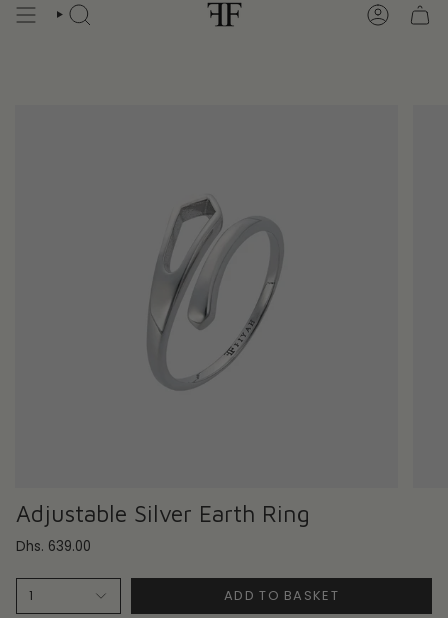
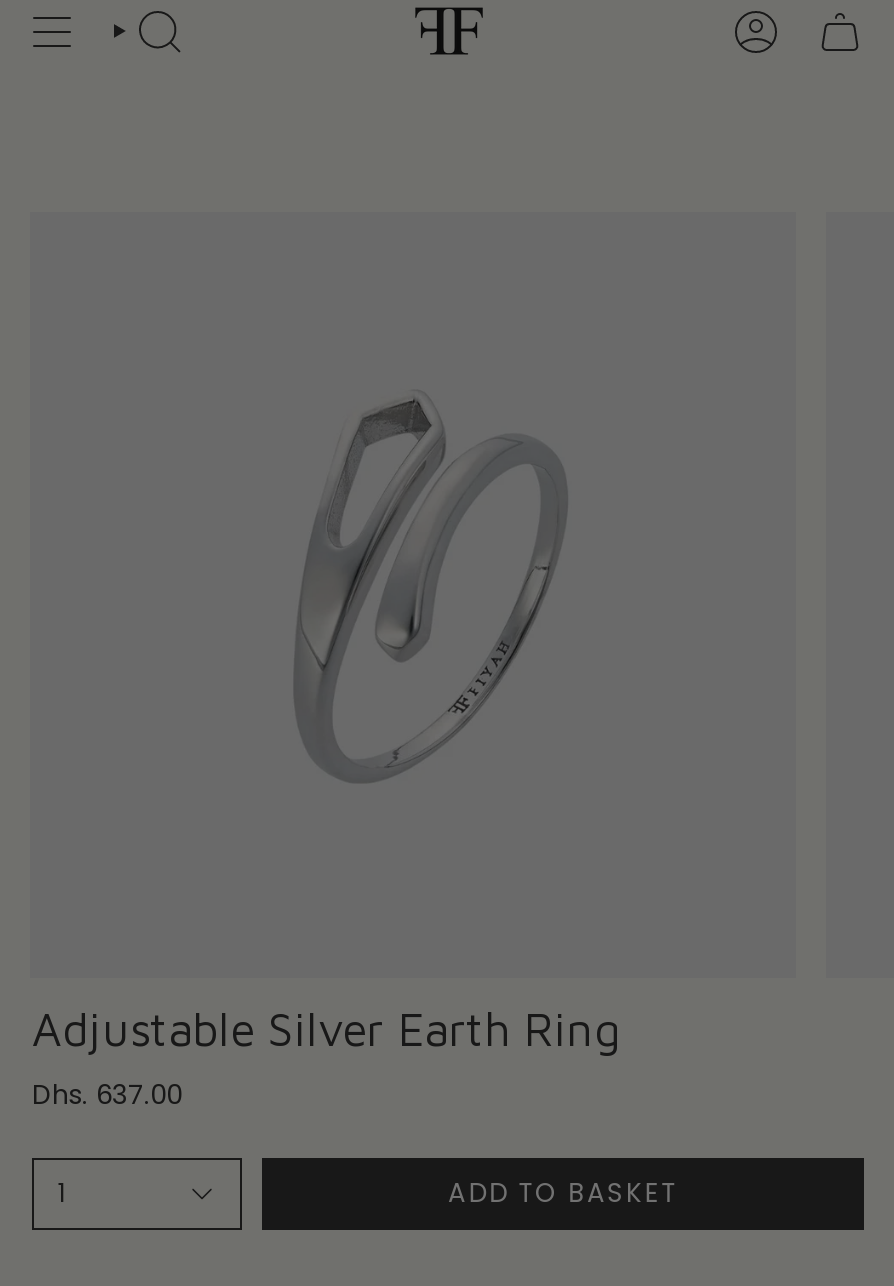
- Dhs. 639.00
+ Dhs. 637.00
